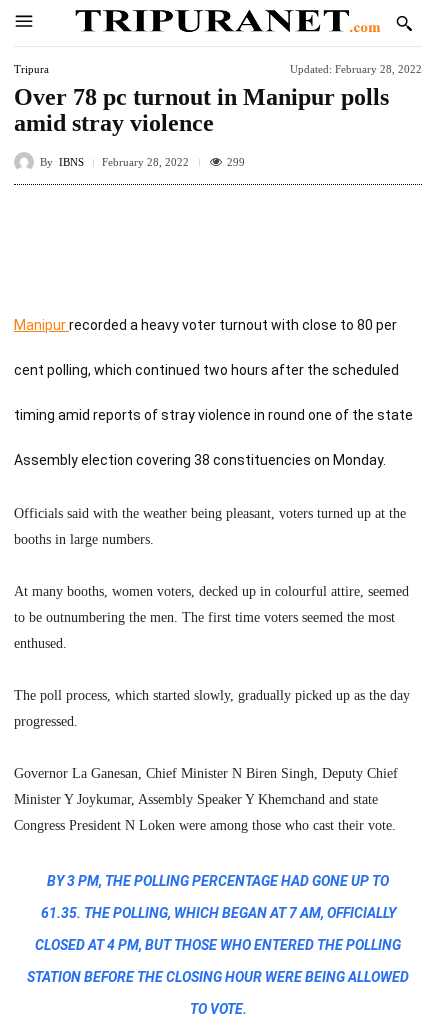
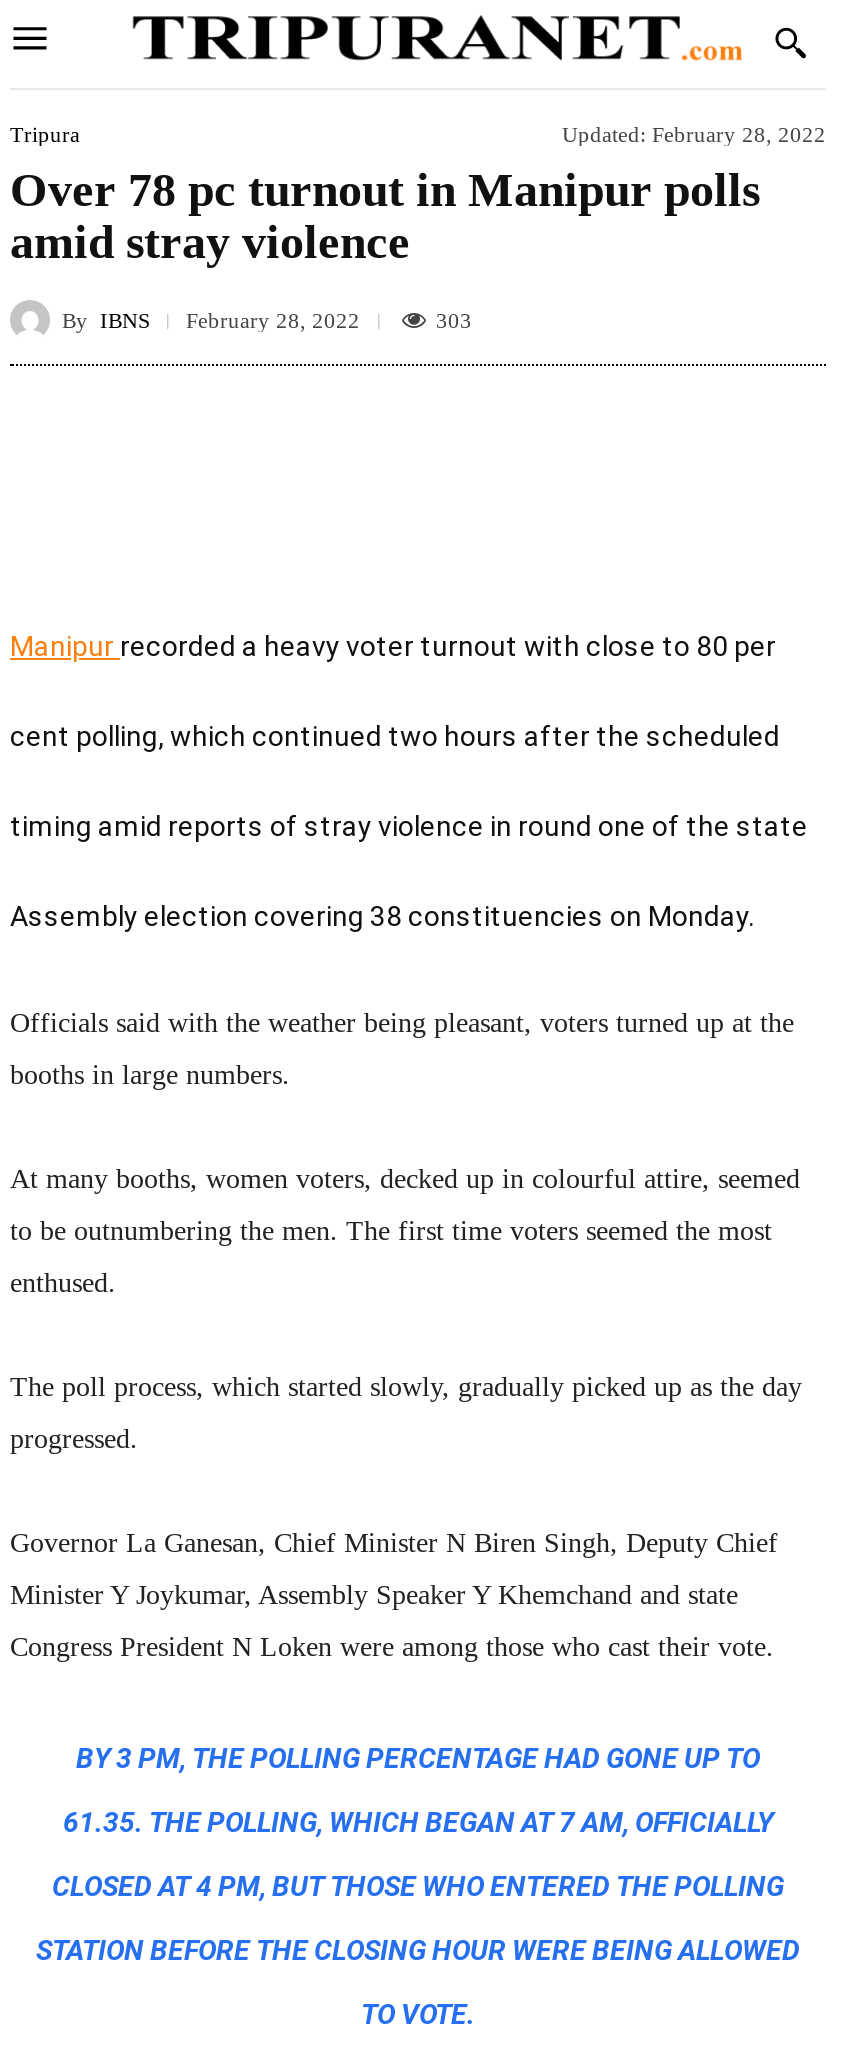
- 299
+ 303
